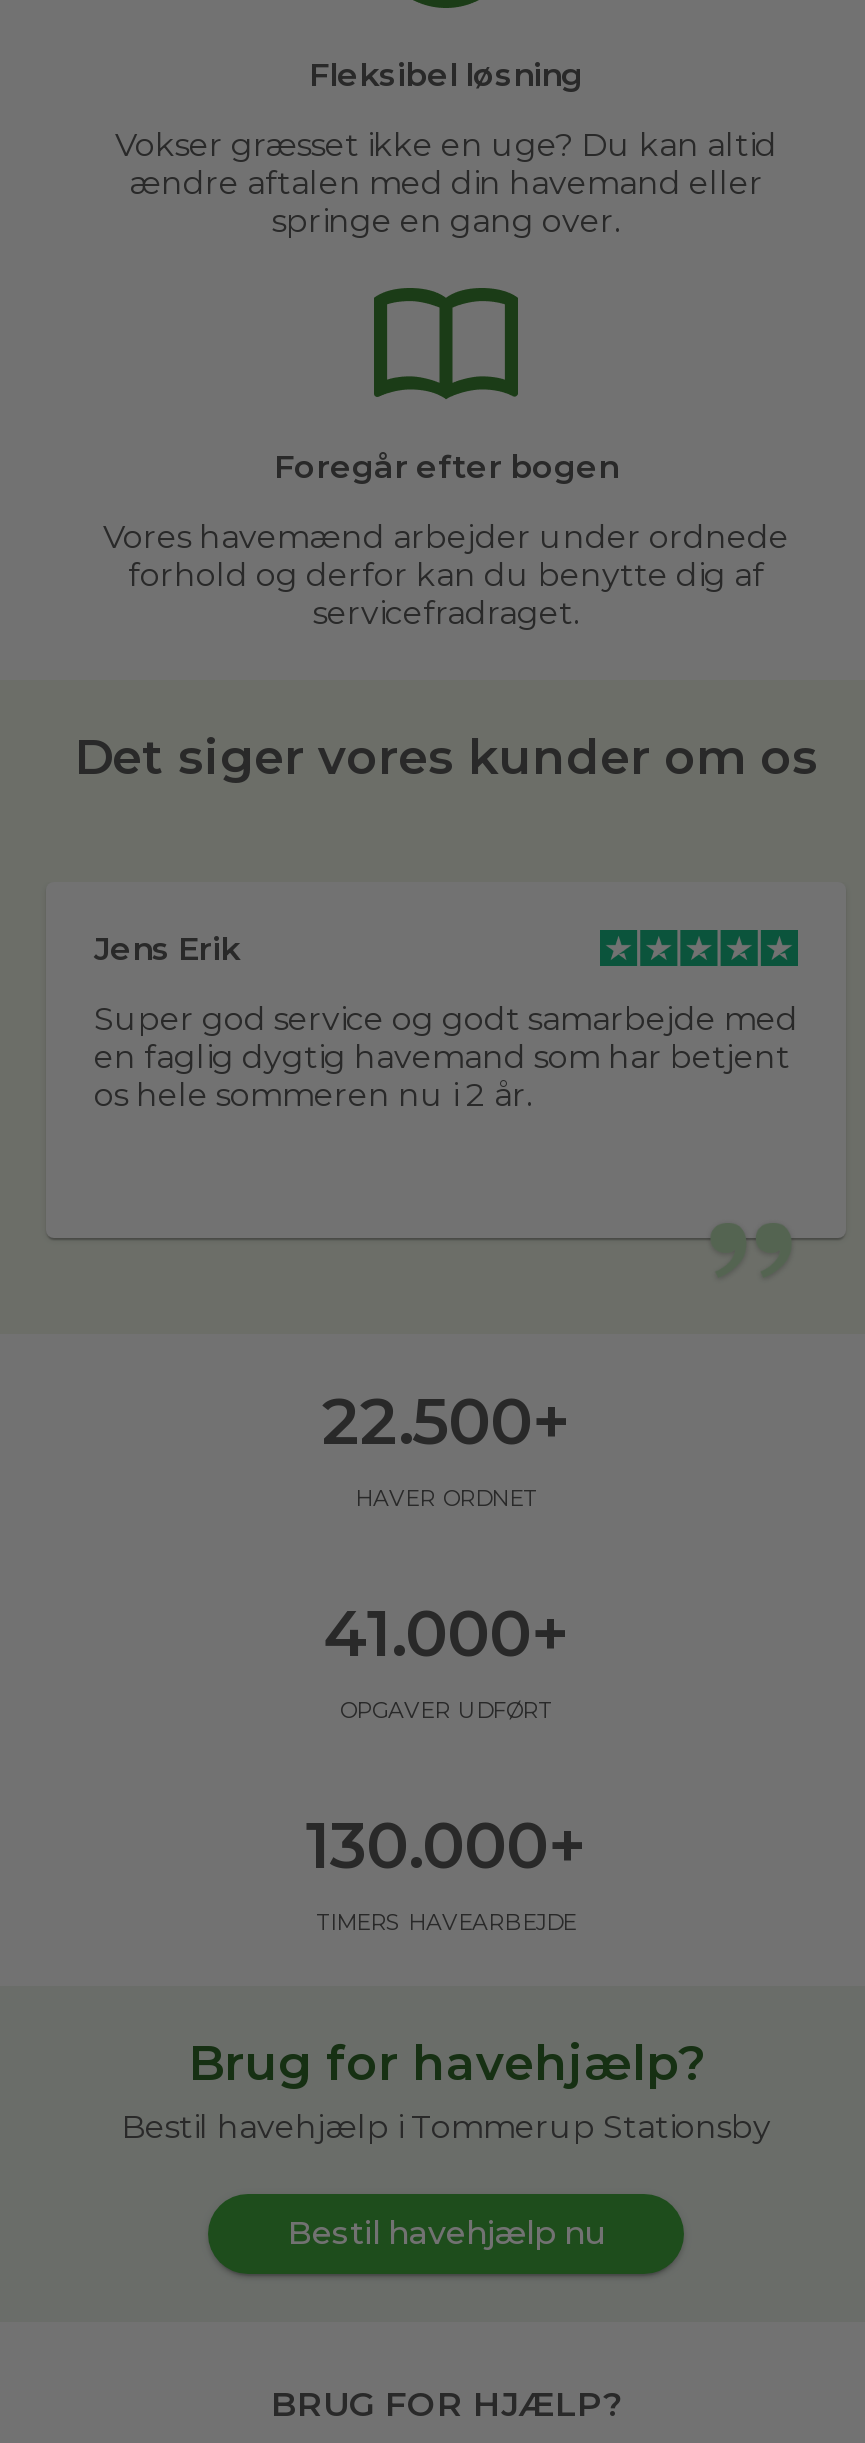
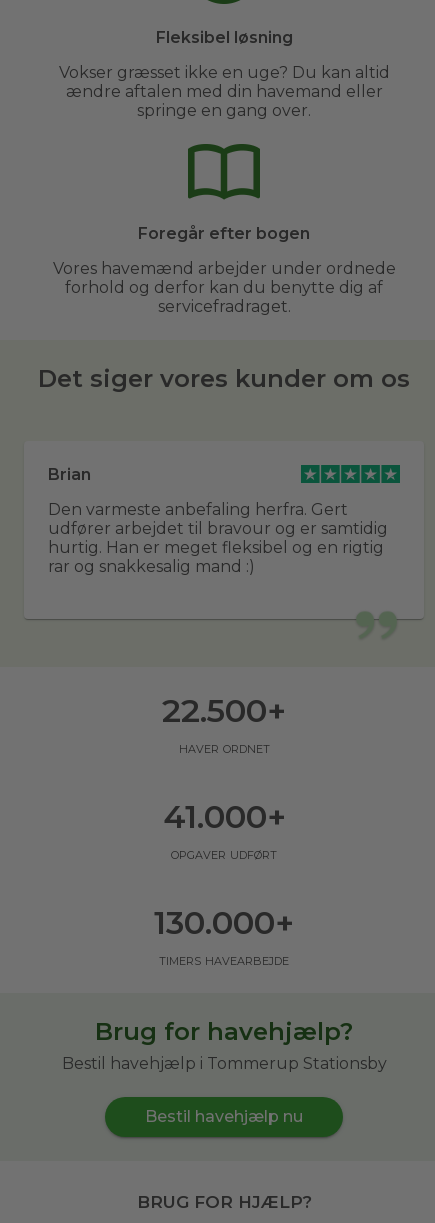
- Jens Erik
+ Brian

- Super god service og godt samarbejde med
- en faglig dygtig havemand som har betjent
- os hele sommeren nu i 2 år.
+ Den varmeste anbefaling herfra. Gert
+ udfører arbejdet til bravour og er samtidig
+ hurtig. Han er meget fleksibel og en rigtig
+ rar og snakkesalig mand :)
